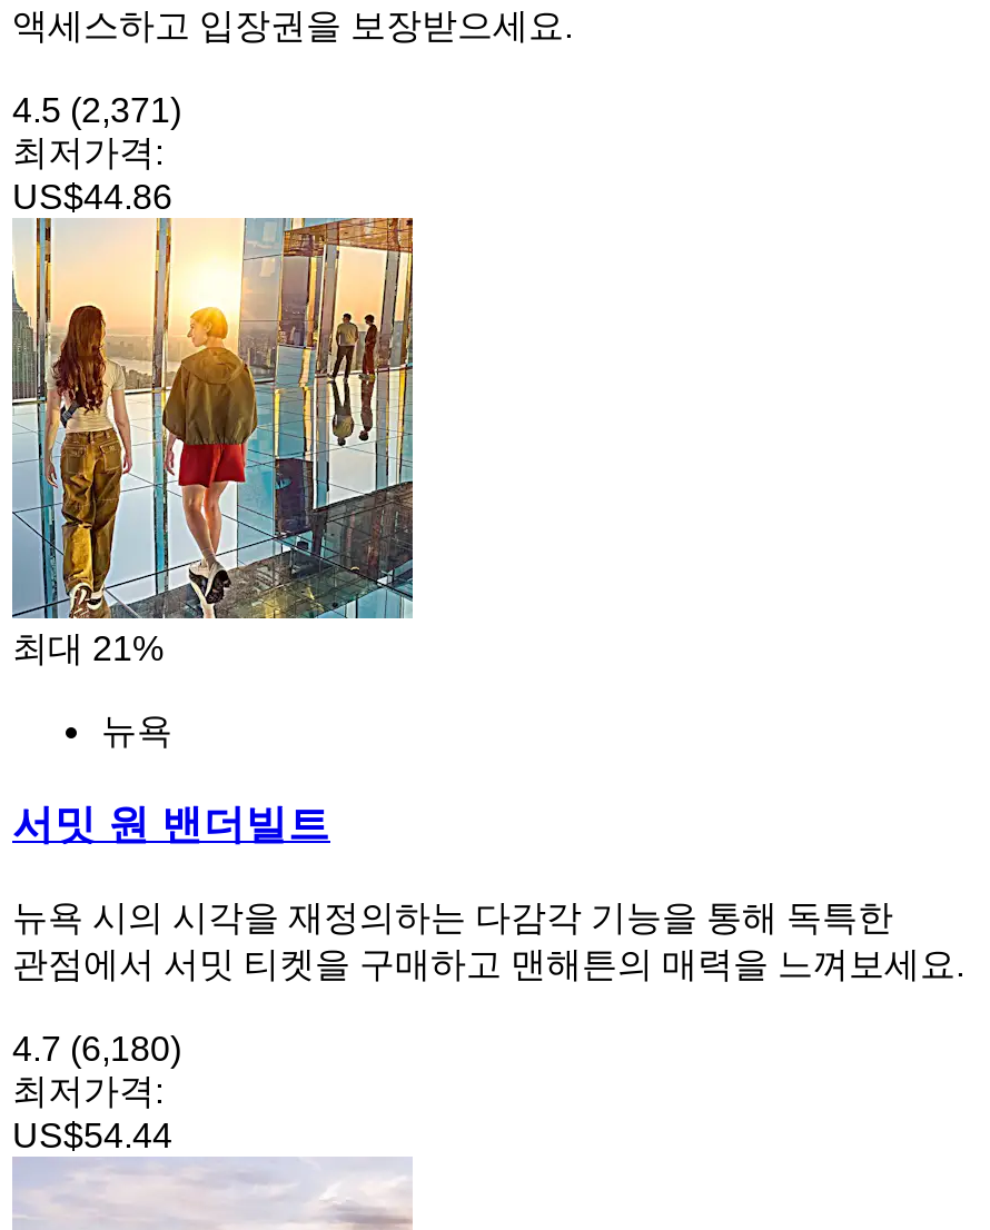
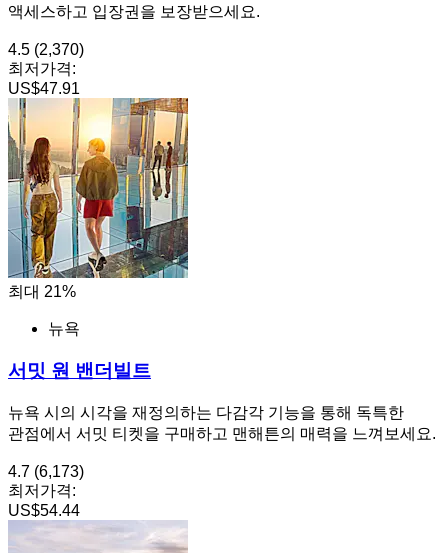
- 4.5 (2,371)
+ 4.5 (2,370)

- US$44.86
+ US$47.91

- 4.7 (6,180)
+ 4.7 (6,173)
